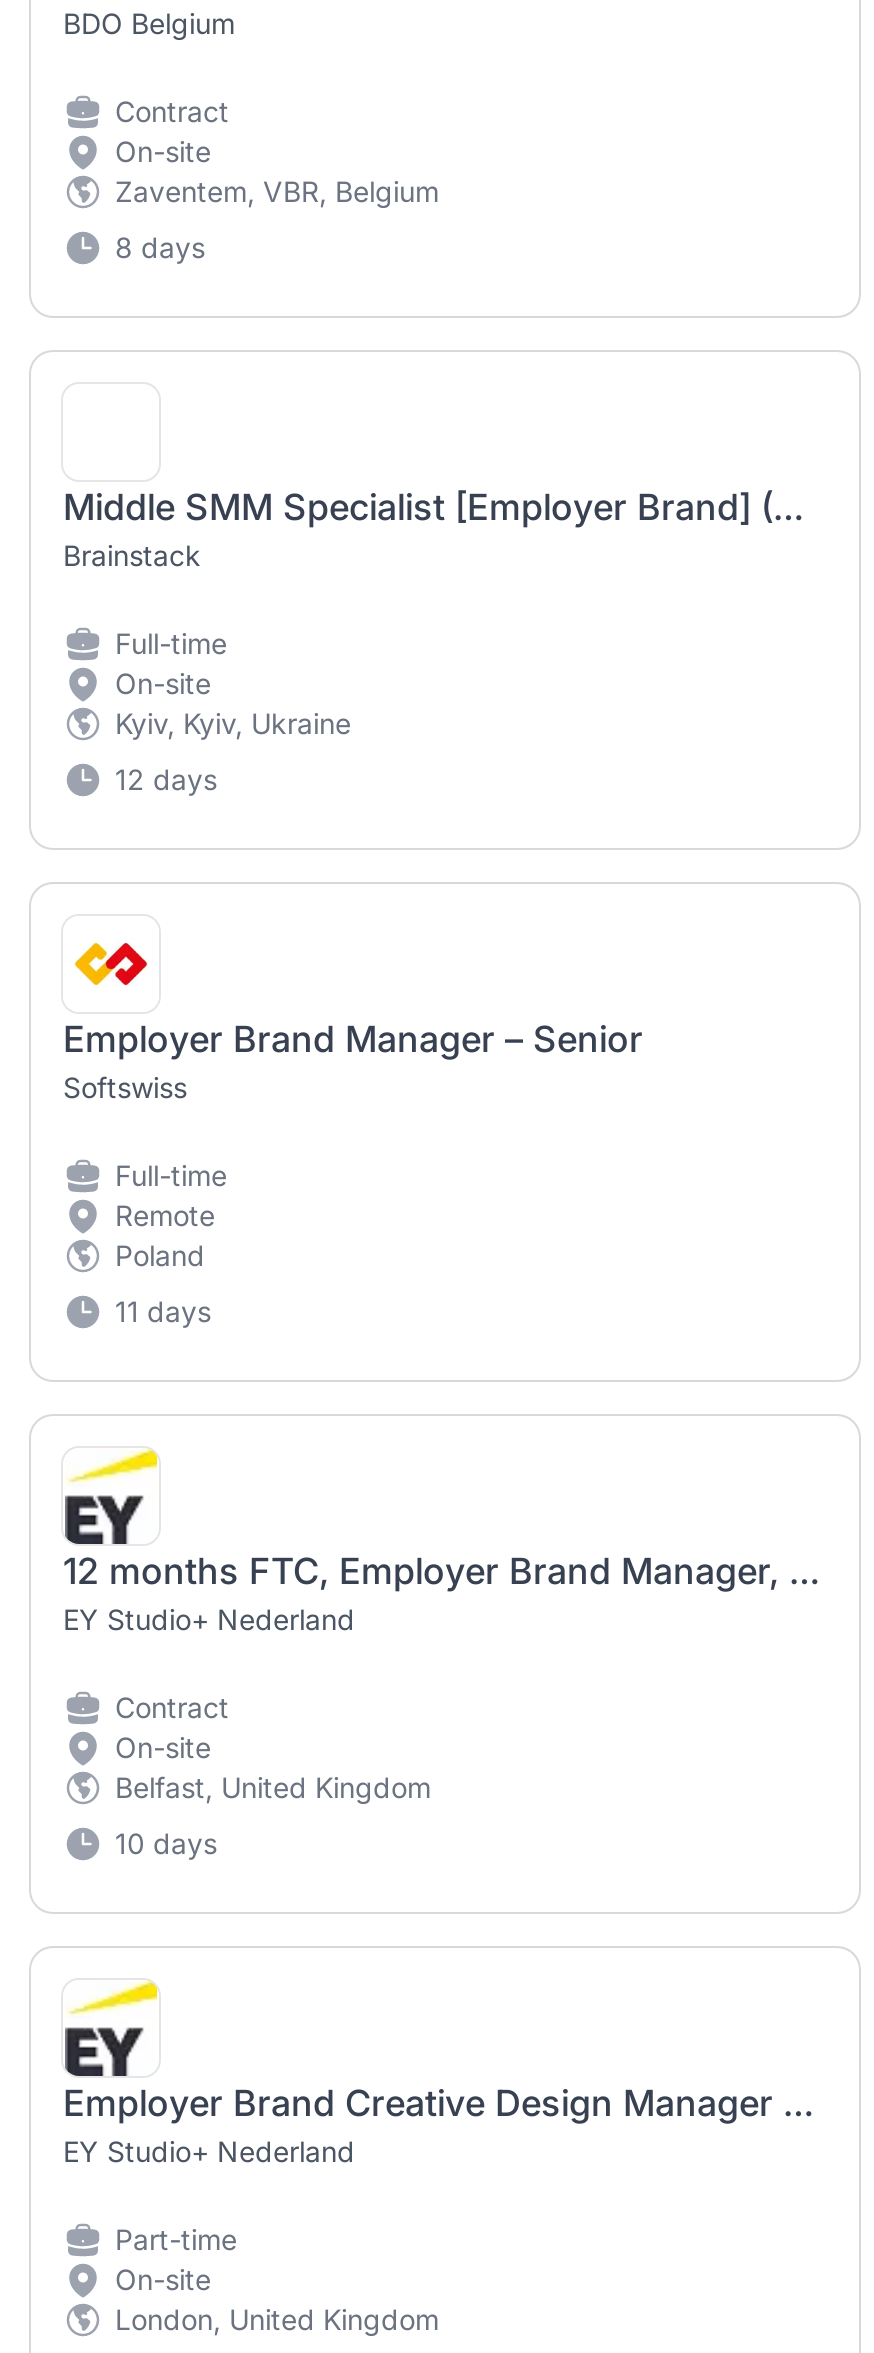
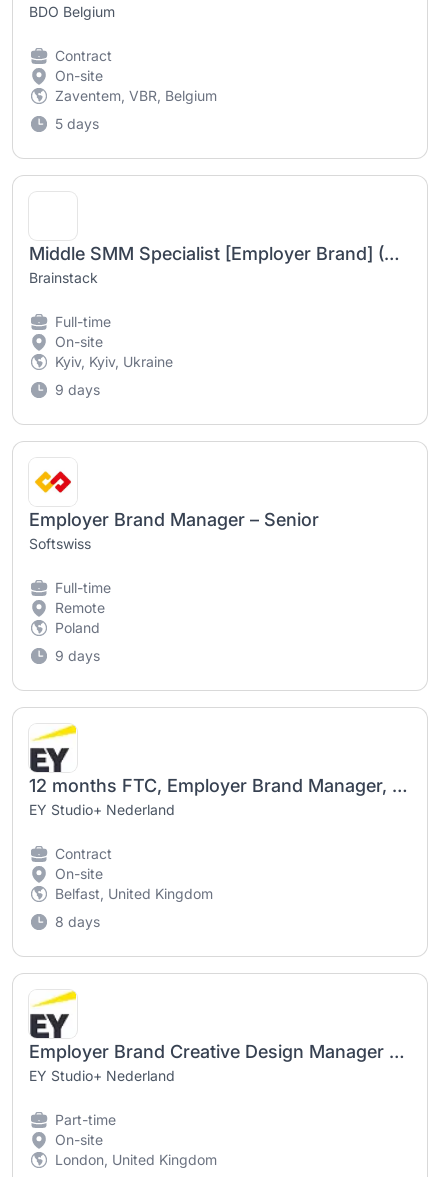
- 8 days
+ 5 days

- 12 days
+ 9 days

- 11 days
+ 9 days

- 10 days
+ 8 days
